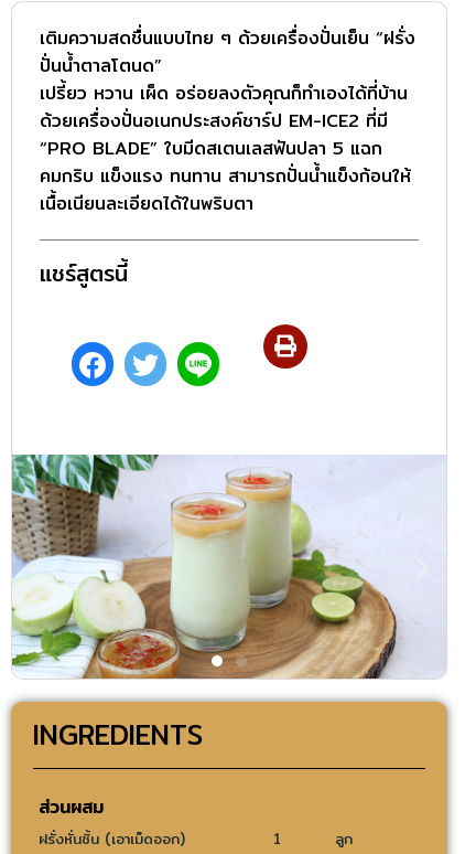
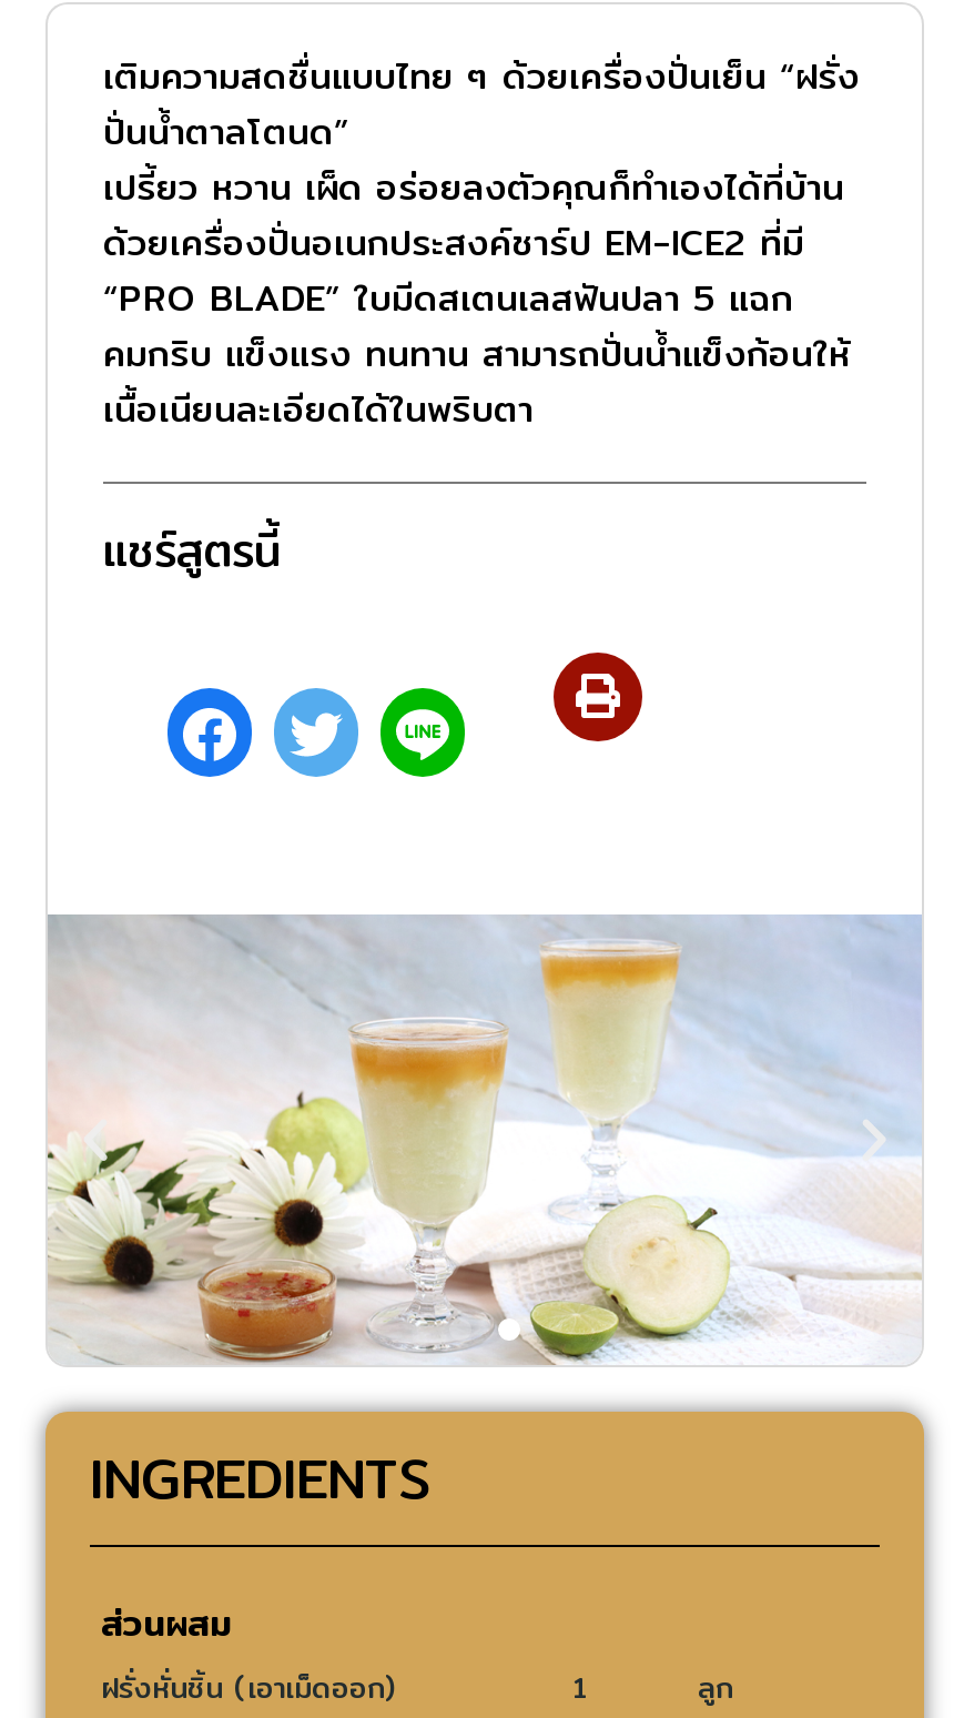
- [image]
+ [image]
